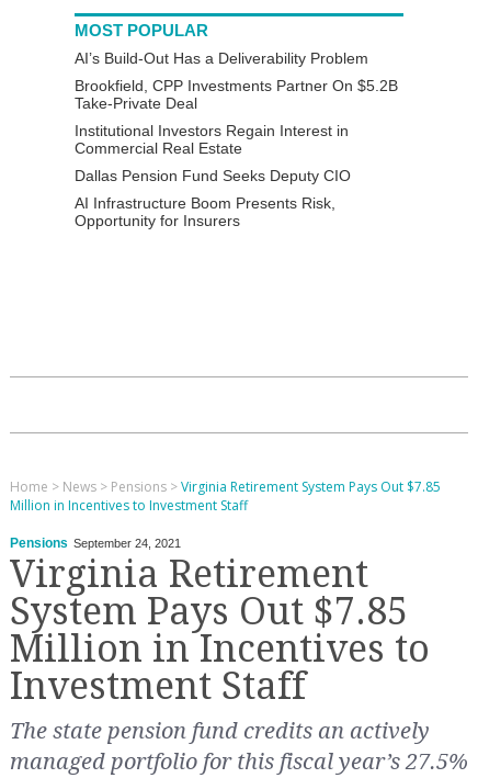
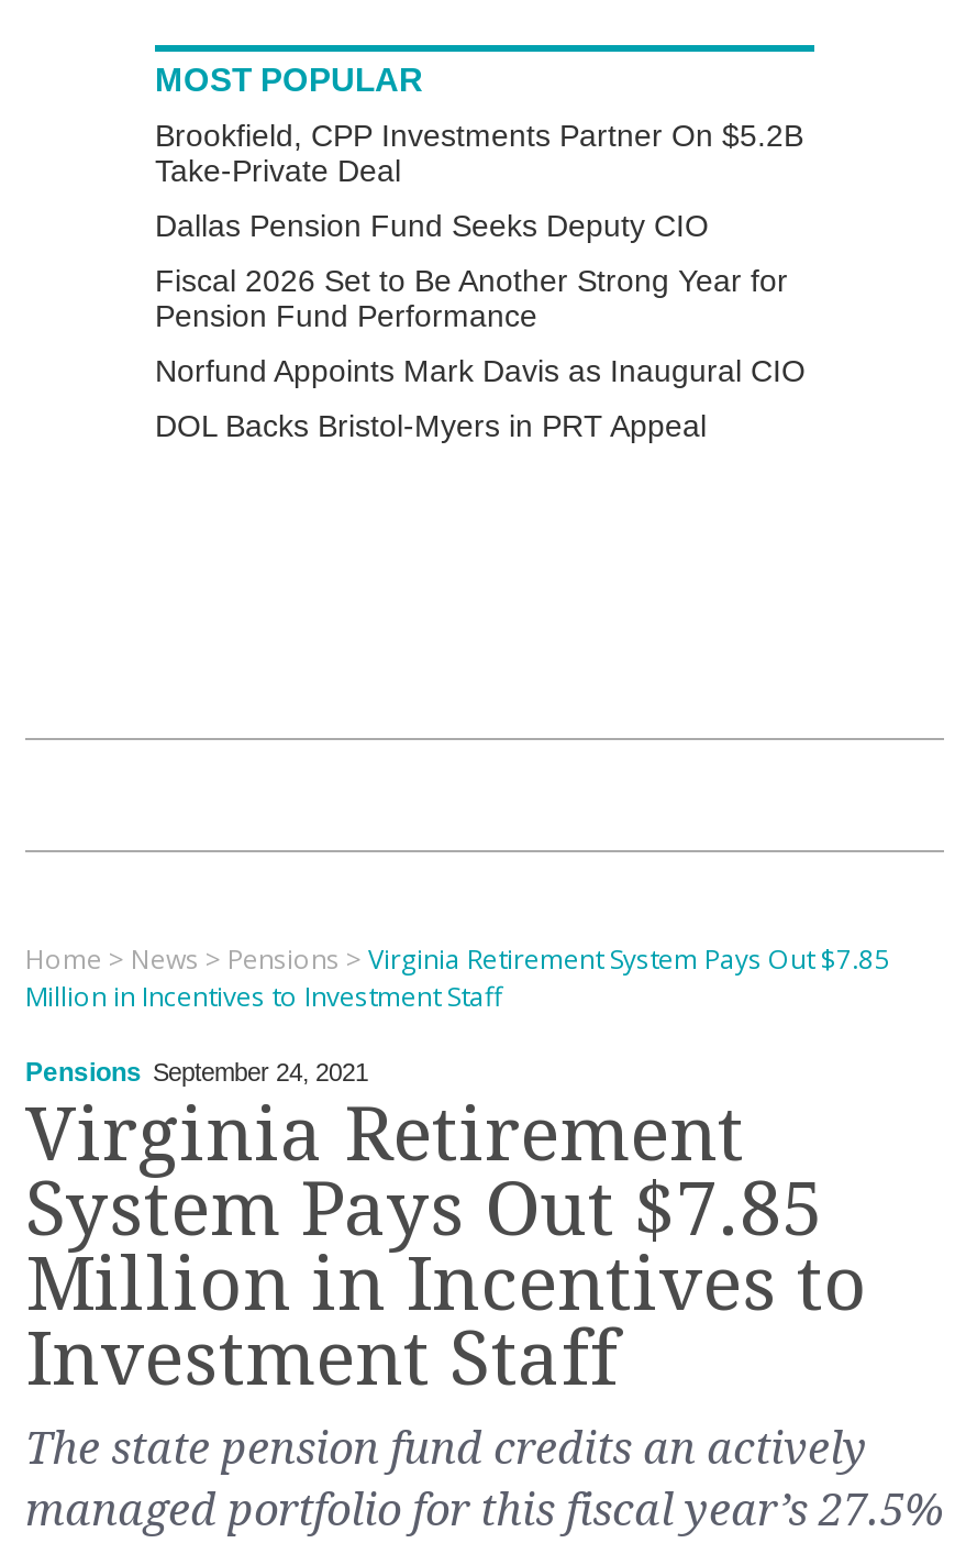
- AI’s Build-Out Has a Deliverability Problem

- Institutional Investors Regain Interest in
- Commercial Real Estate

moved up: Dallas Pension Fund Seeks Deputy CIO

- AI Infrastructure Boom Presents Risk,
- Opportunity for Insurers
+ Fiscal 2026 Set to Be Another Strong Year for
+ Pension Fund Performance
+ Norfund Appoints Mark Davis as Inaugural CIO
+ DOL Backs Bristol-Myers in PRT Appeal
